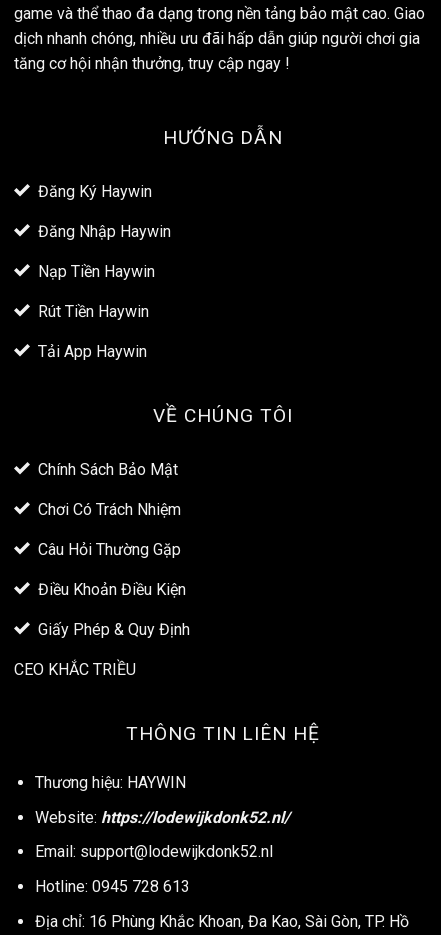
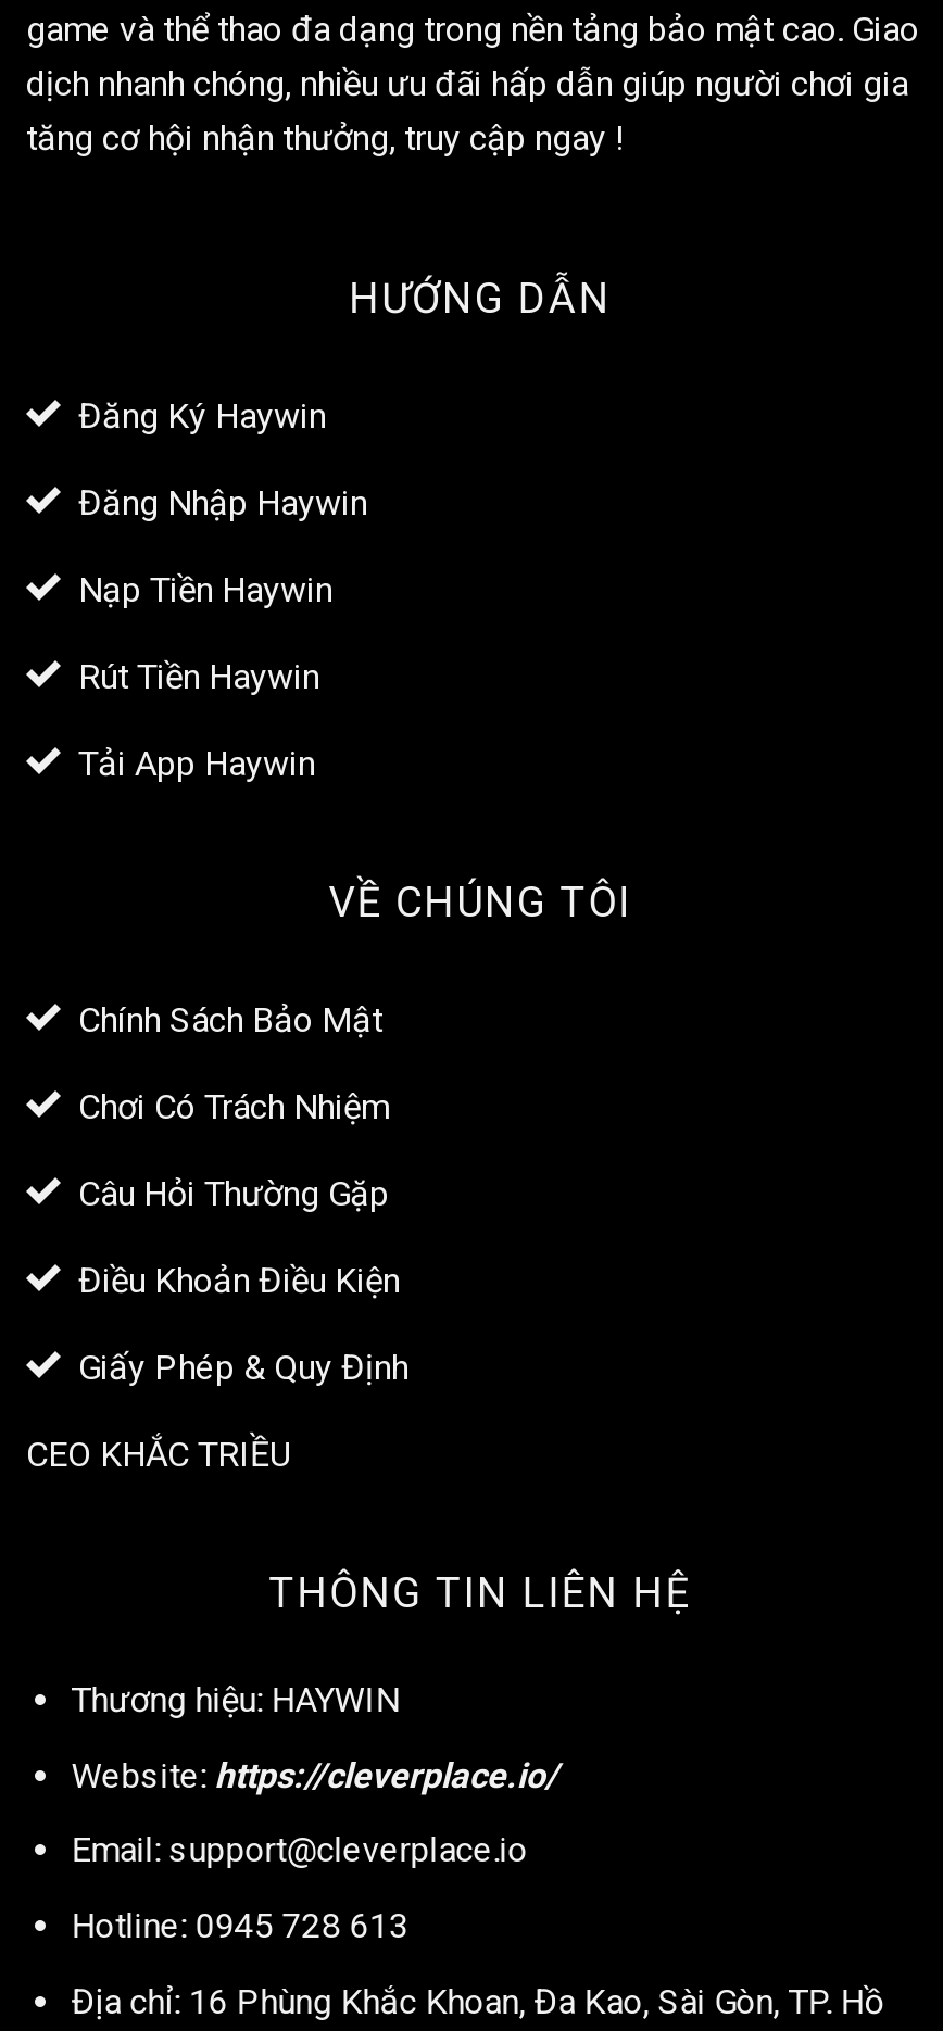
- Website: https://lodewijkdonk52.nl/
+ Website: https://cleverplace.io/

- Email: support@lodewijkdonk52.nl
+ Email: support@cleverplace.io
